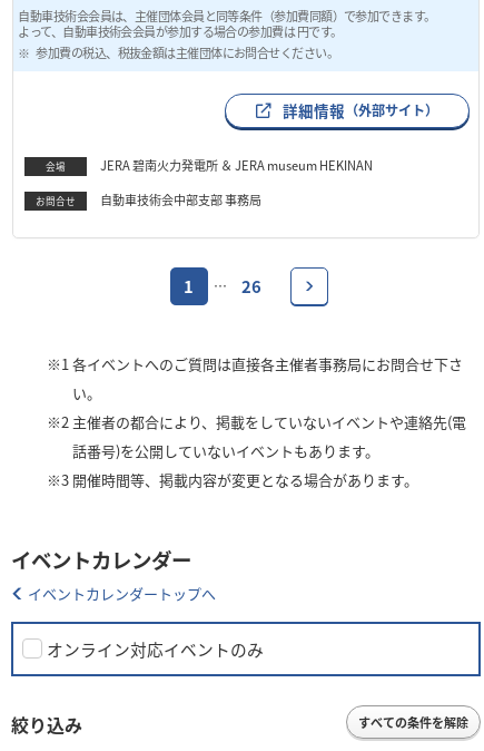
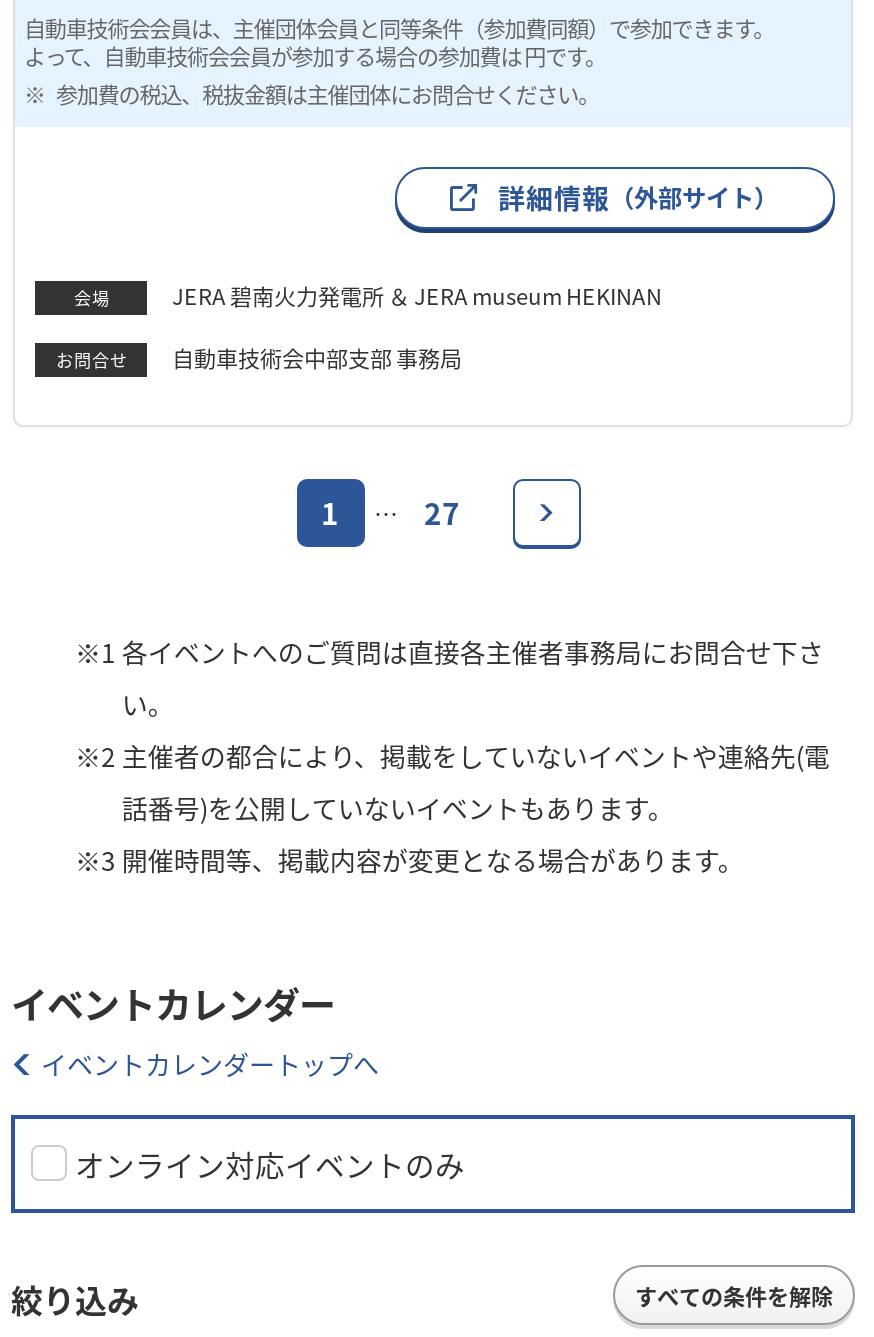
- 26
+ 27
